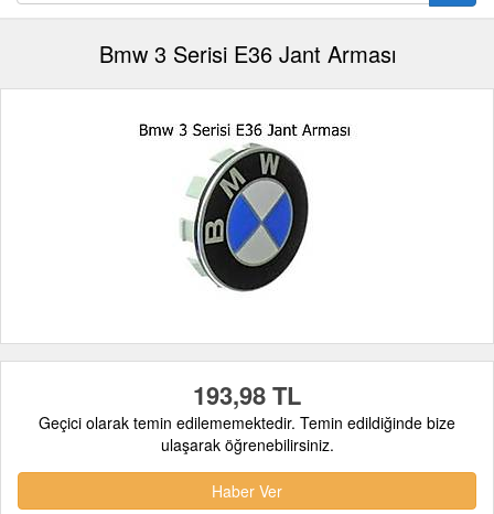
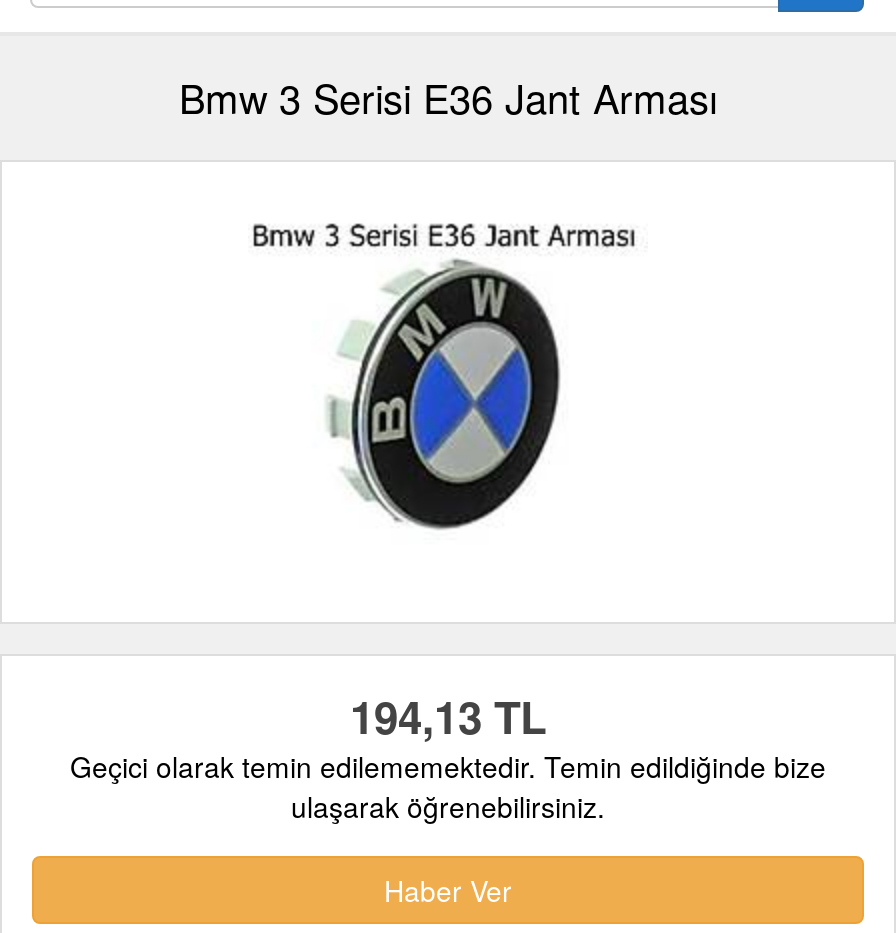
- 193,98 TL
+ 194,13 TL
